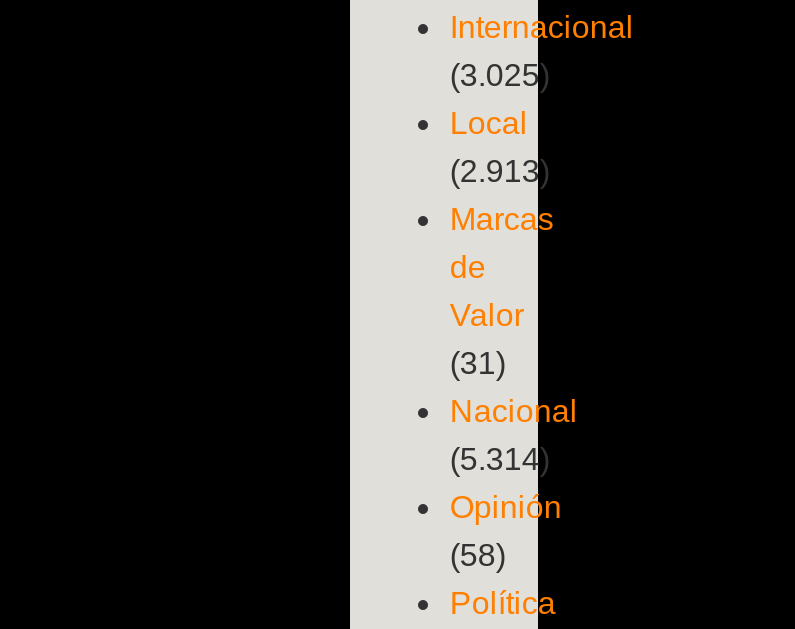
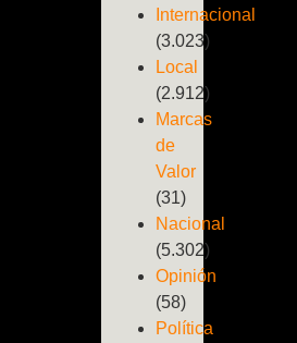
- (3.025)
+ (3.023)

- (2.913)
+ (2.912)

- (5.314)
+ (5.302)
